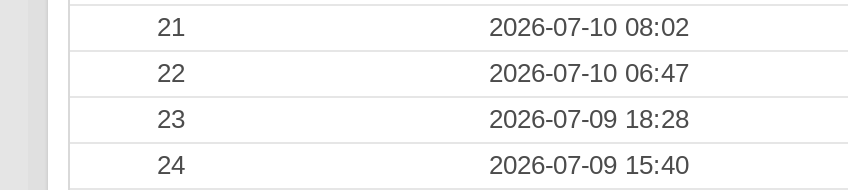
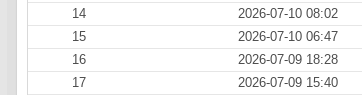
- 21
+ 14

- 22
+ 15

- 23
+ 16

- 24
+ 17
